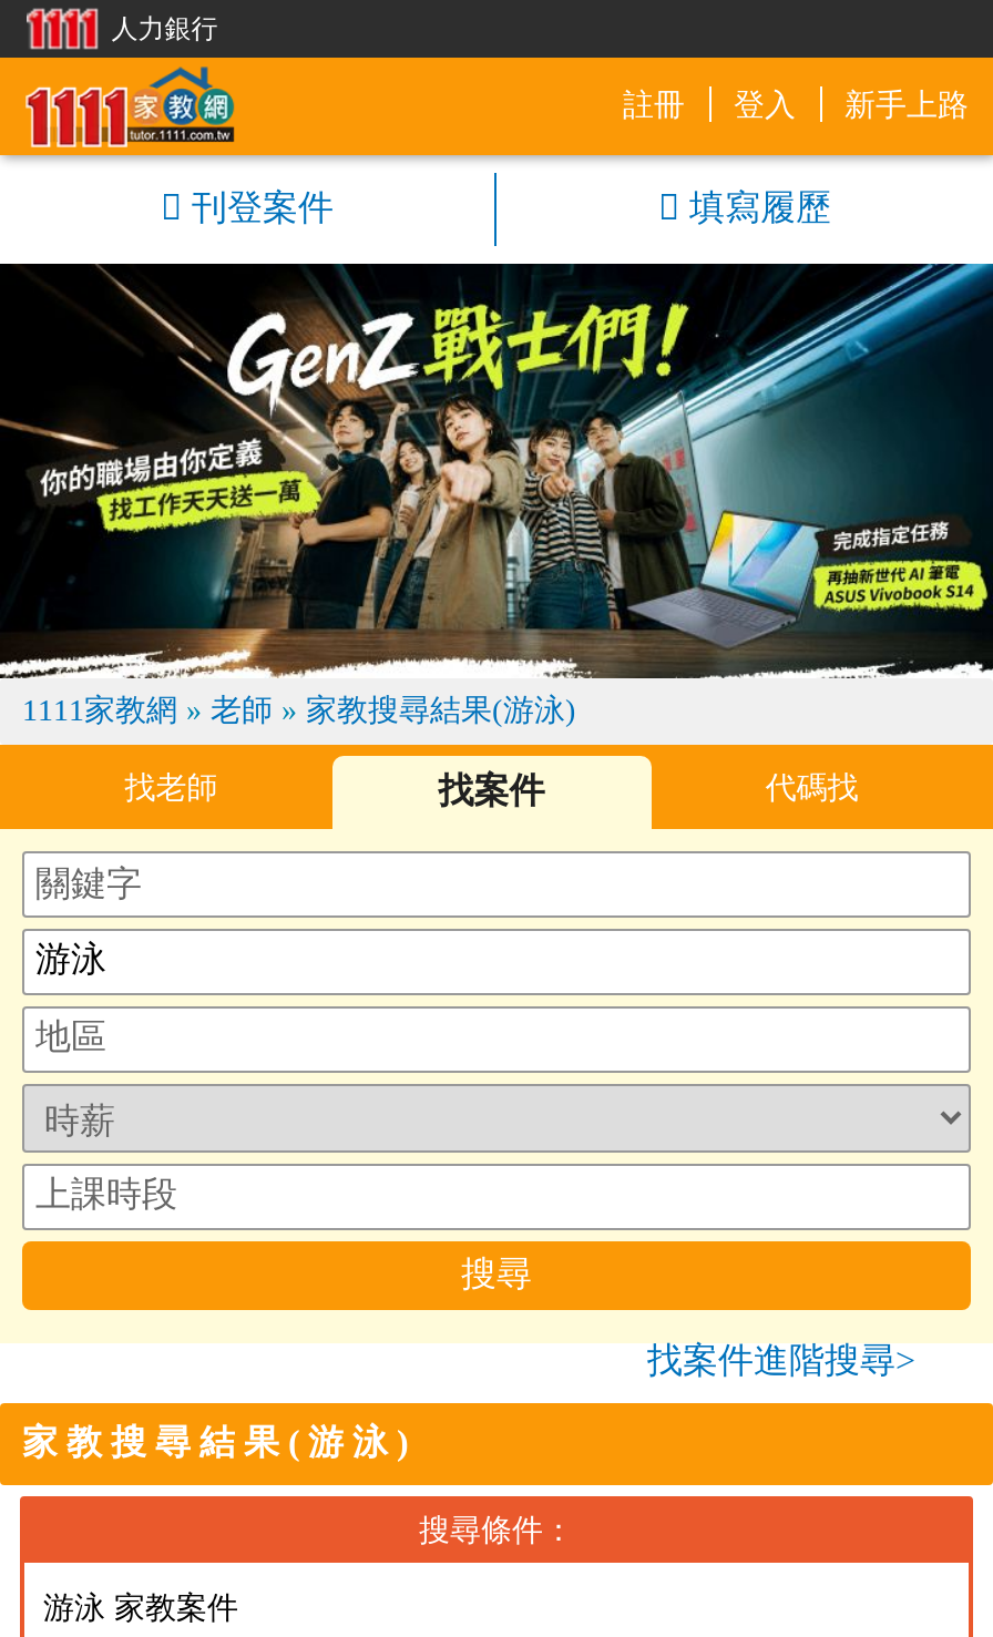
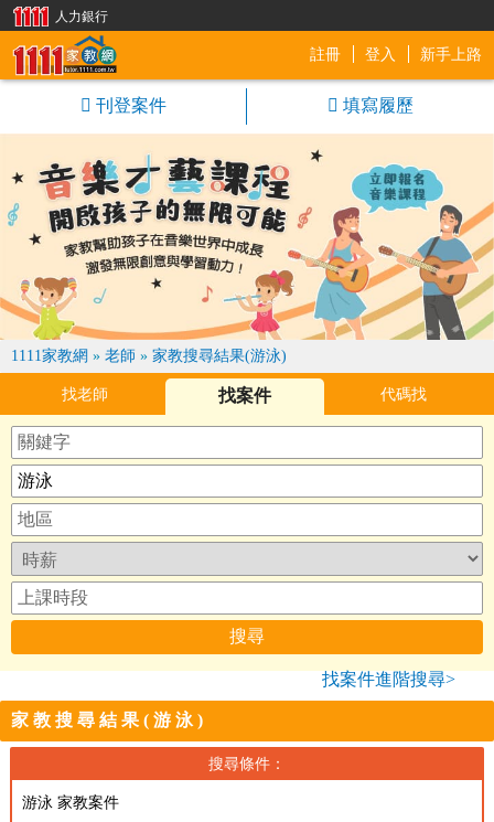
- [image]
+ [image]
